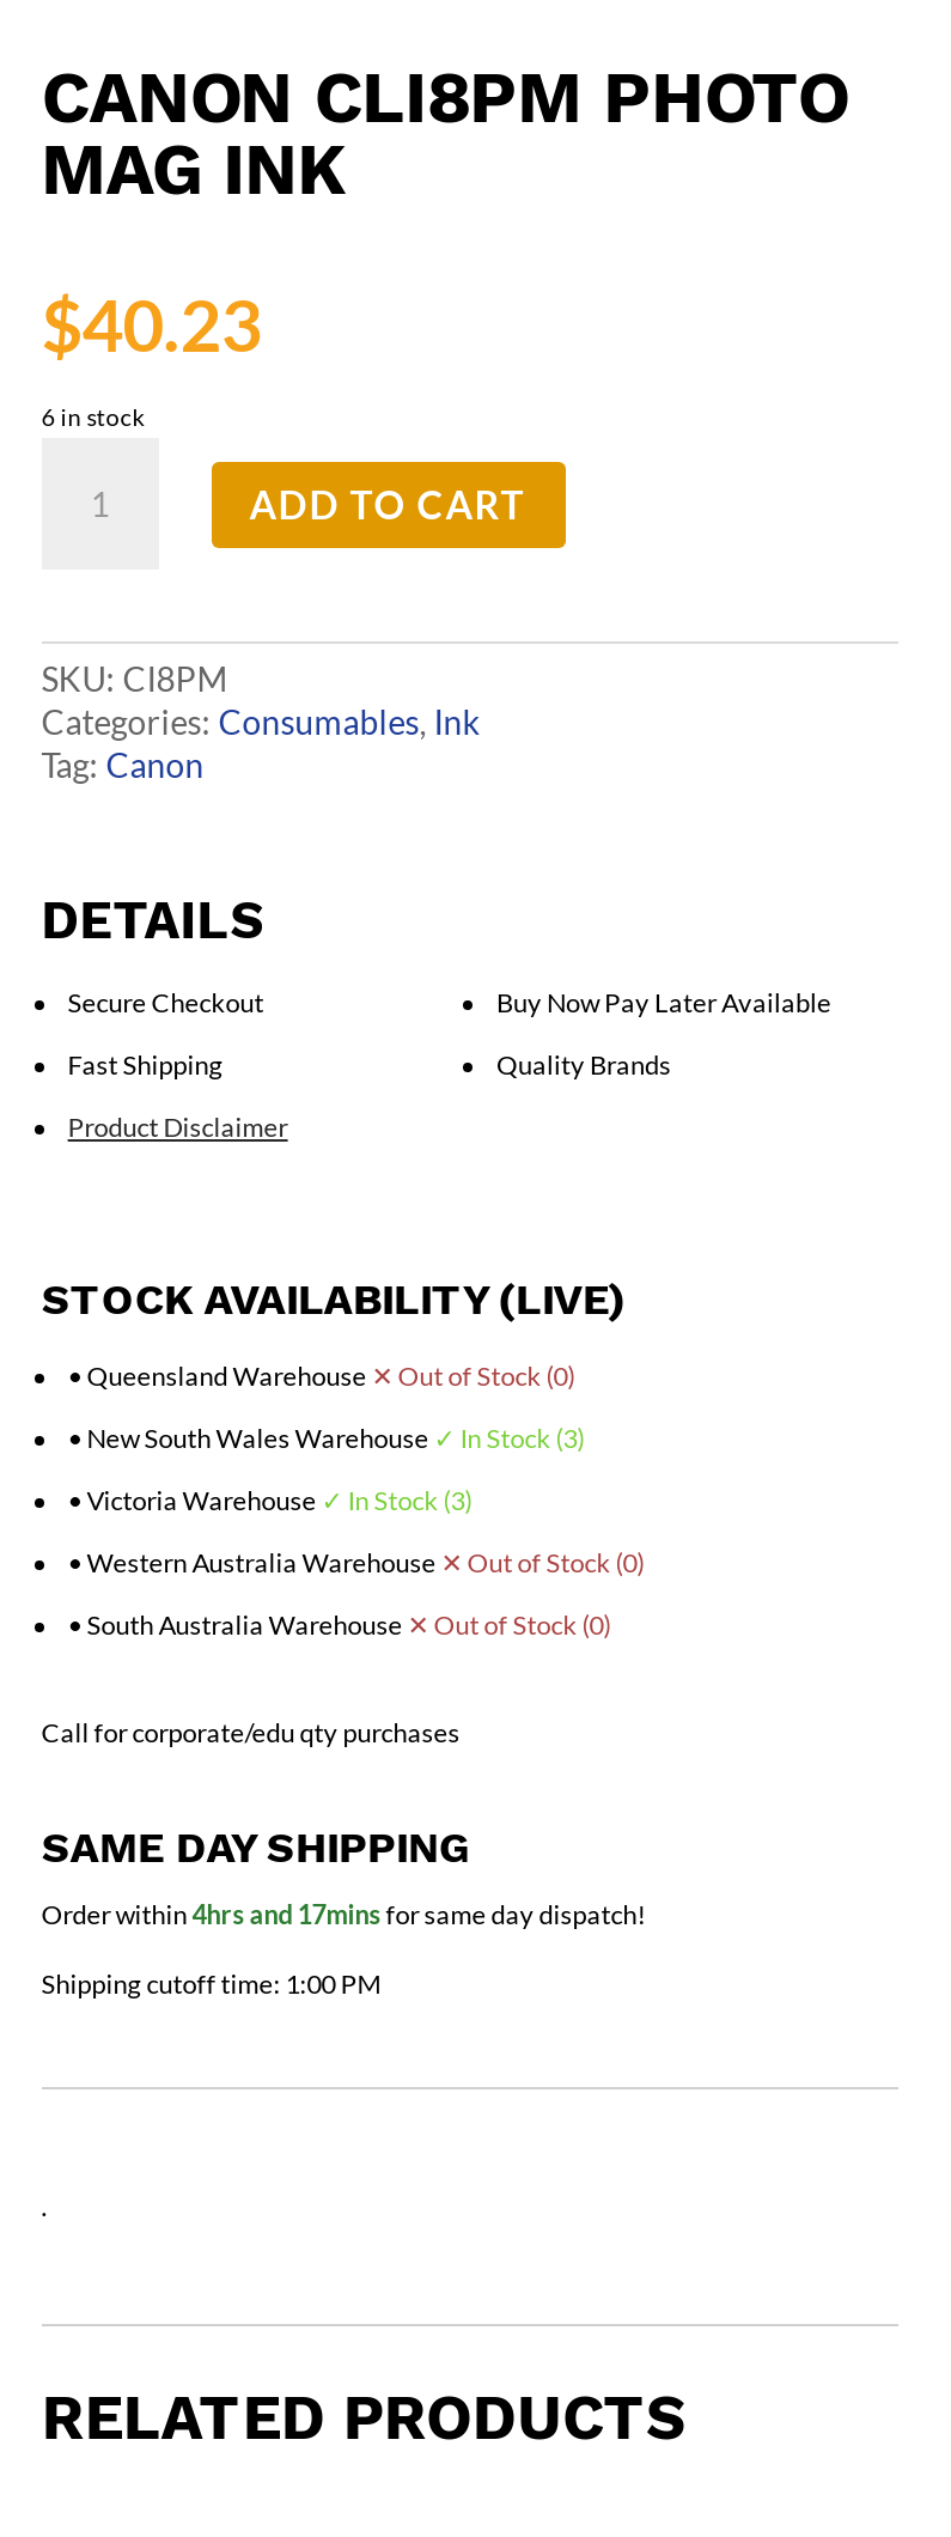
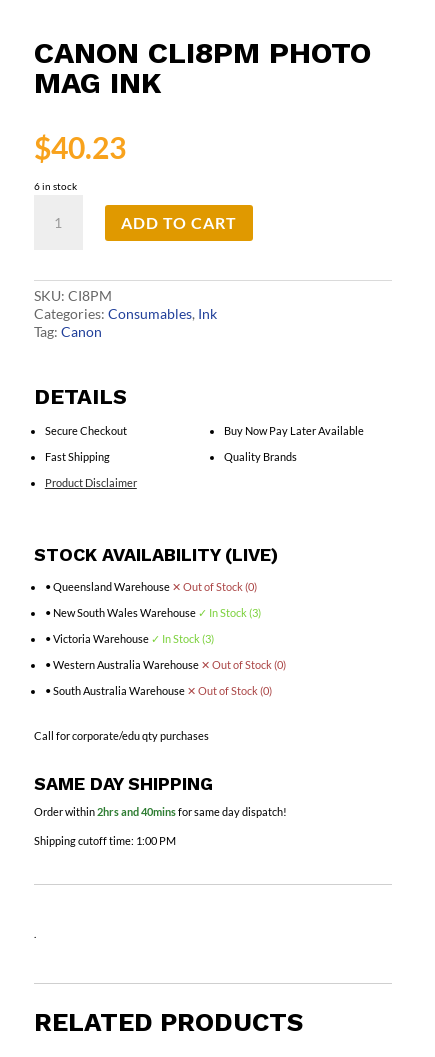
- Order within 4hrs and 17mins for same day dispatch!
+ Order within 2hrs and 40mins for same day dispatch!
